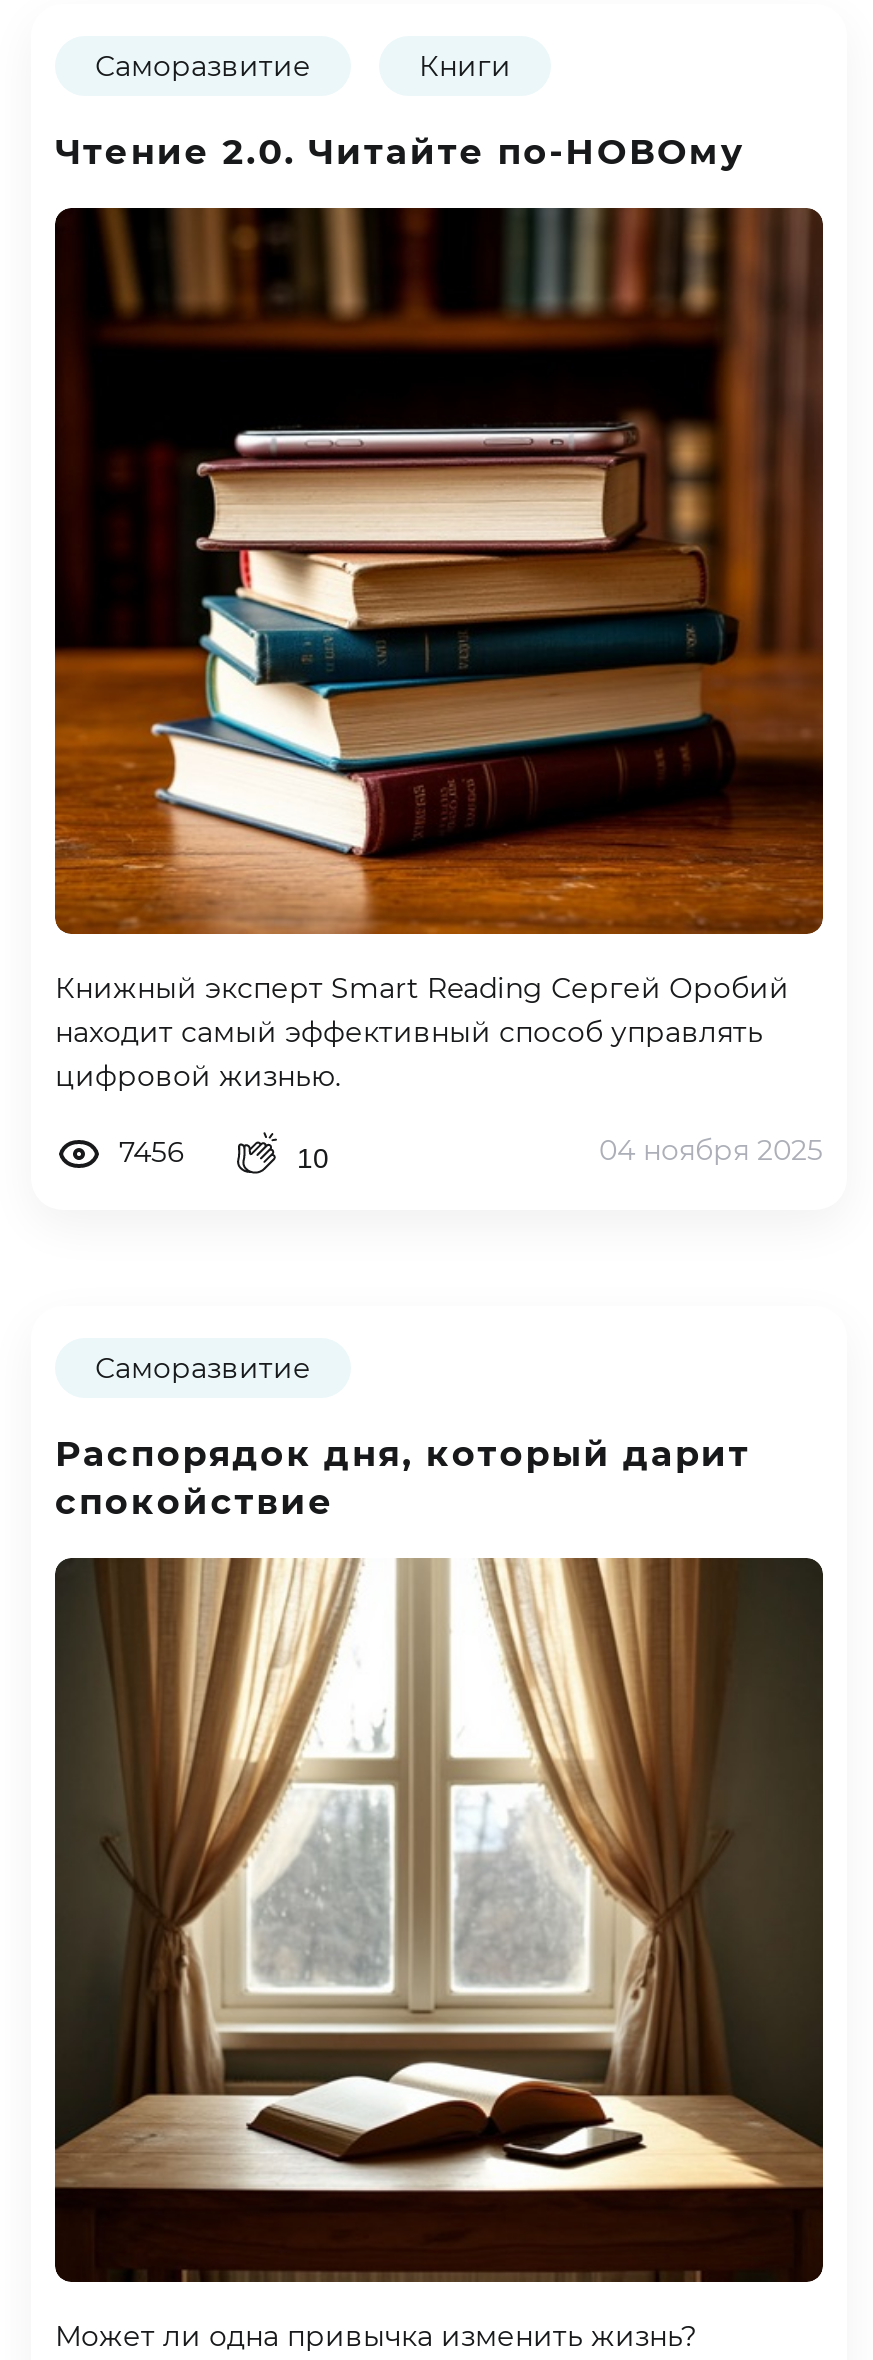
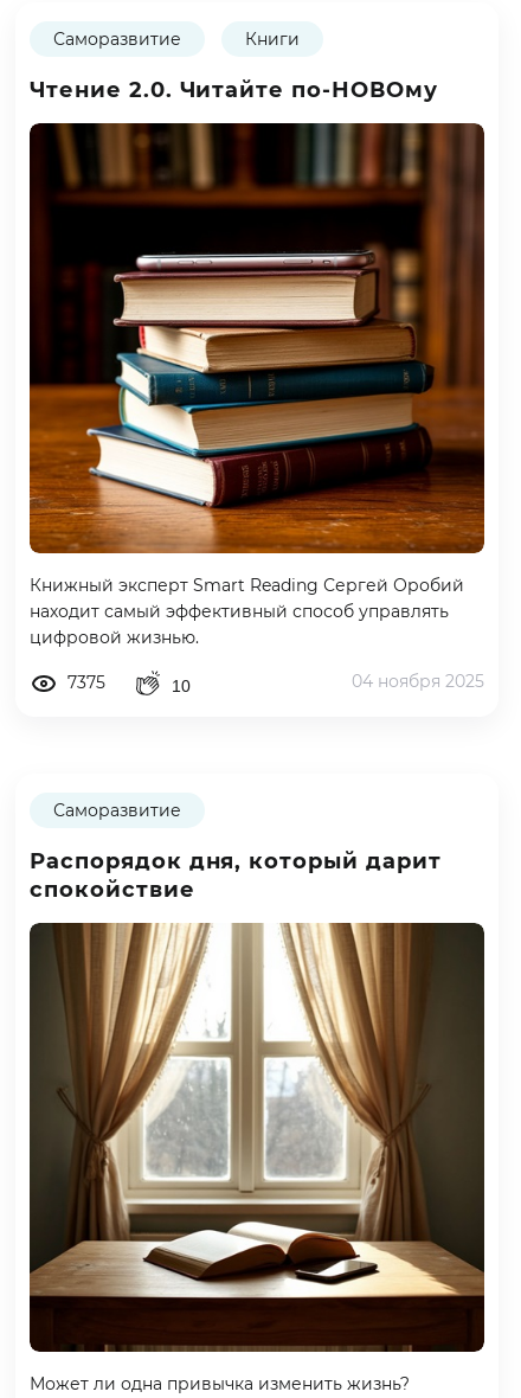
- 7456
+ 7375
